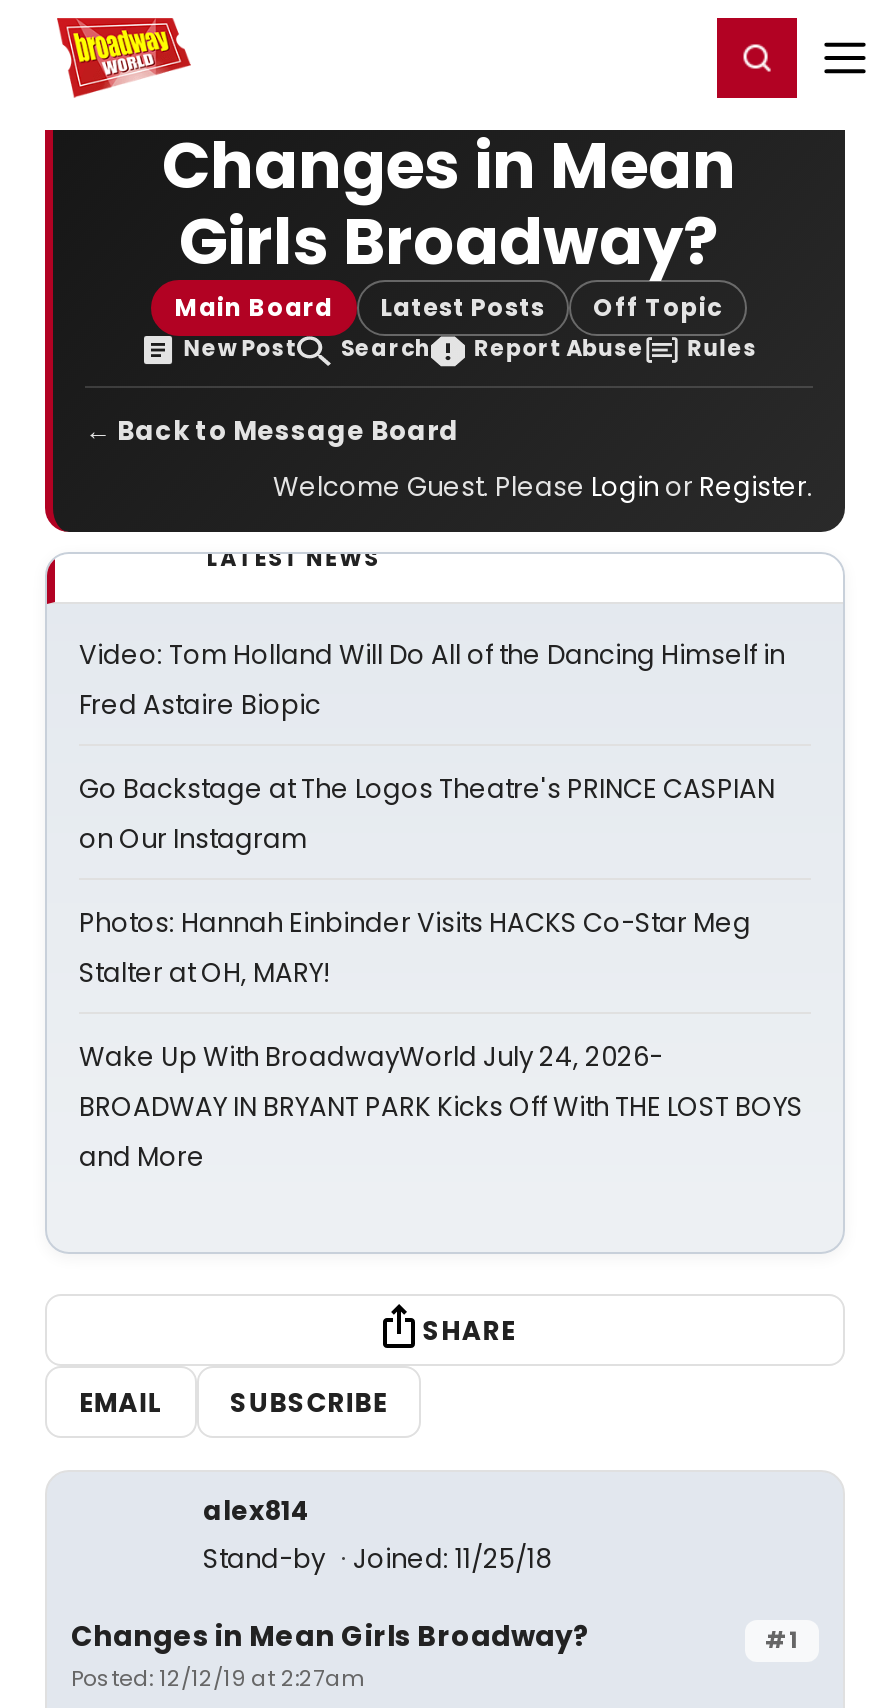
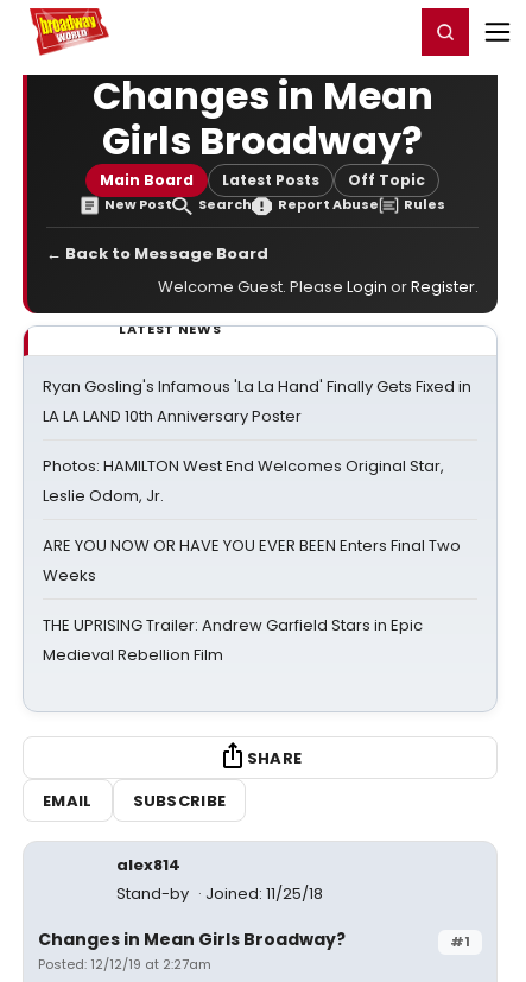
- Video: Tom Holland Will Do All of the Dancing Himself in
- Fred Astaire Biopic
+ Ryan Gosling's Infamous 'La La Hand' Finally Gets Fixed in
+ LA LA LAND 10th Anniversary Poster

- Go Backstage at The Logos Theatre's PRINCE CASPIAN
- on Our Instagram
+ Photos: HAMILTON West End Welcomes Original Star,
+ Leslie Odom, Jr.

- Photos: Hannah Einbinder Visits HACKS Co-Star Meg
- Stalter at OH, MARY!
+ ARE YOU NOW OR HAVE YOU EVER BEEN Enters Final Two
+ Weeks

- Wake Up With BroadwayWorld July 24, 2026-
- BROADWAY IN BRYANT PARK Kicks Off With THE LOST BOYS
- and More
+ THE UPRISING Trailer: Andrew Garfield Stars in Epic
+ Medieval Rebellion Film
